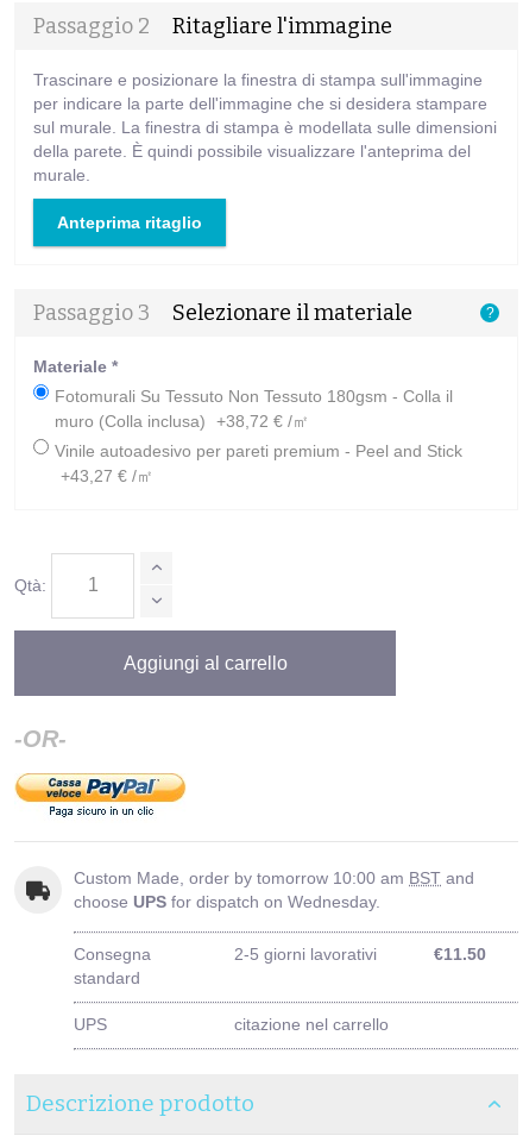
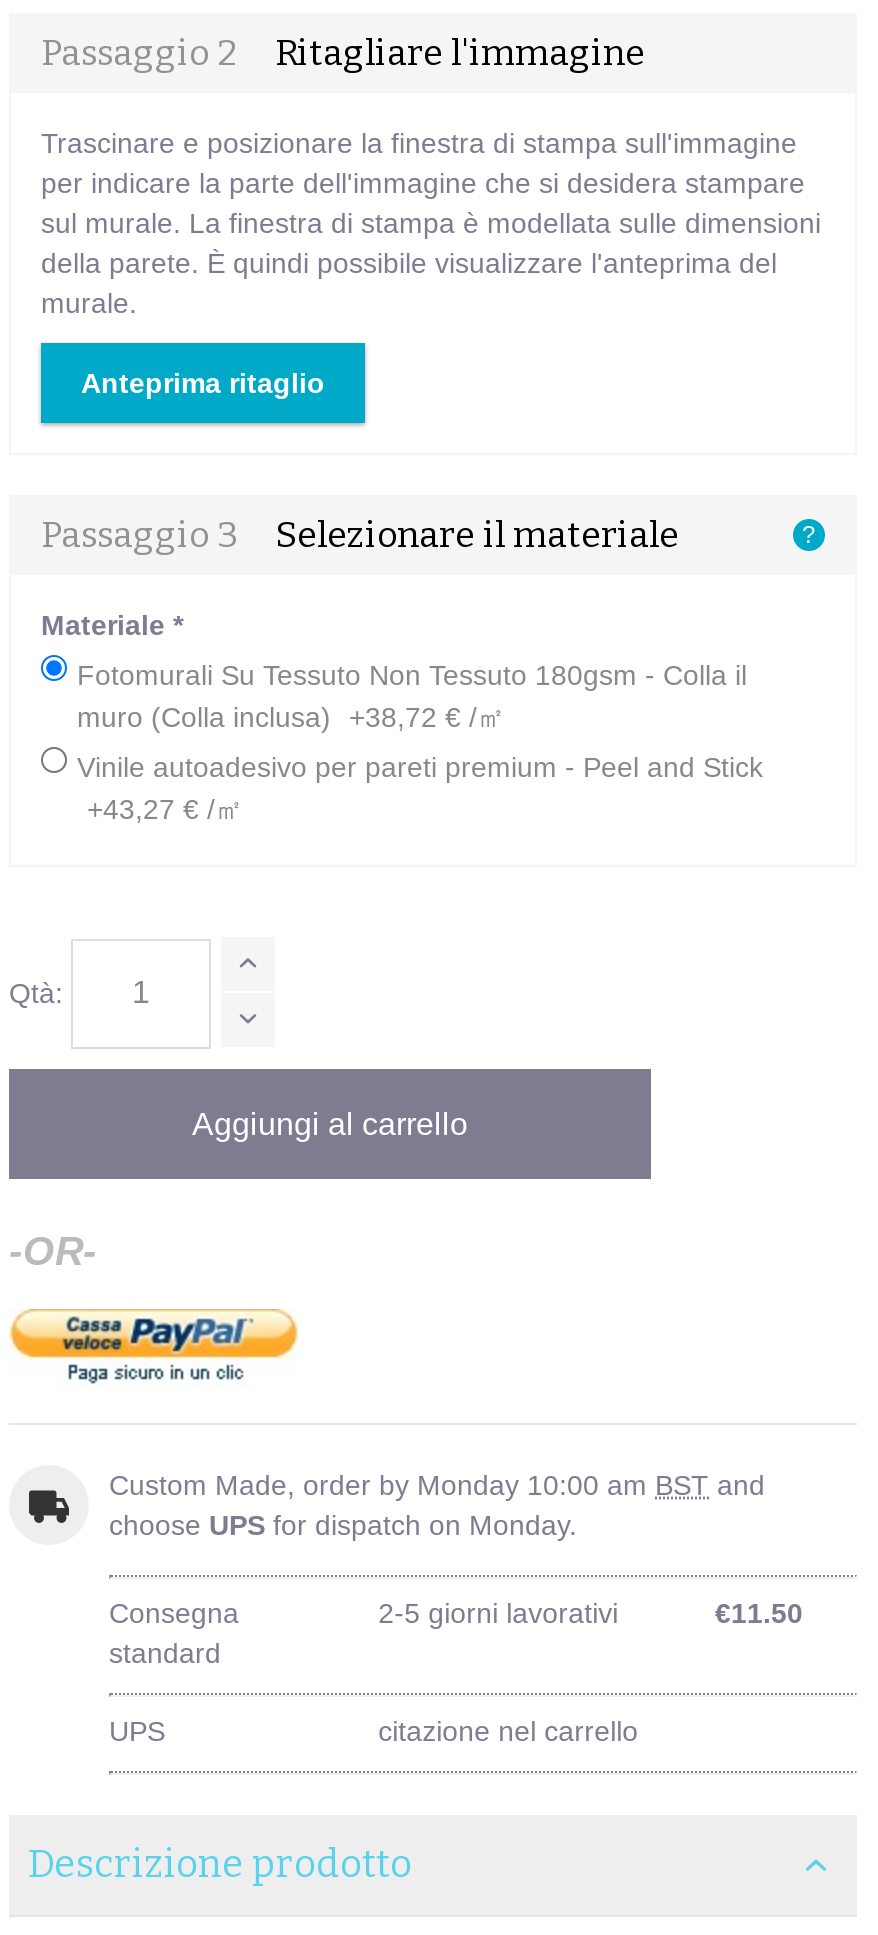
- Custom Made, order by tomorrow 10:00 am BST and
+ Custom Made, order by Monday 10:00 am BST and

- choose UPS for dispatch on Wednesday.
+ choose UPS for dispatch on Monday.
